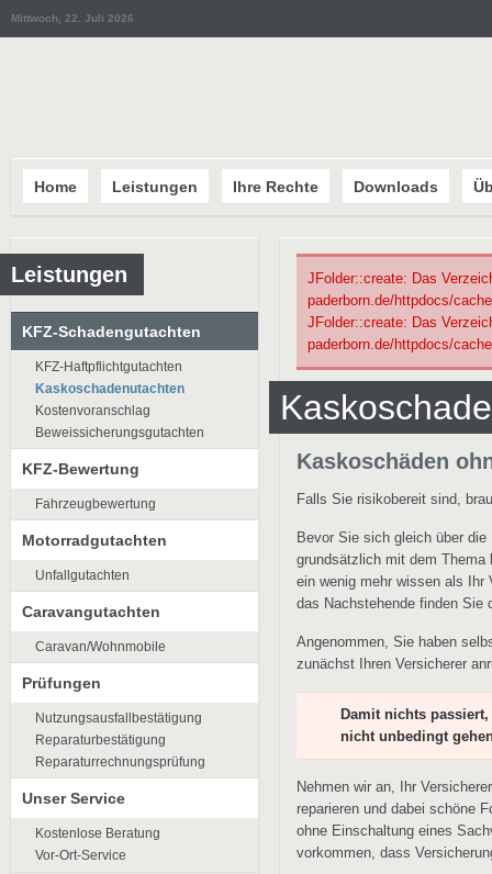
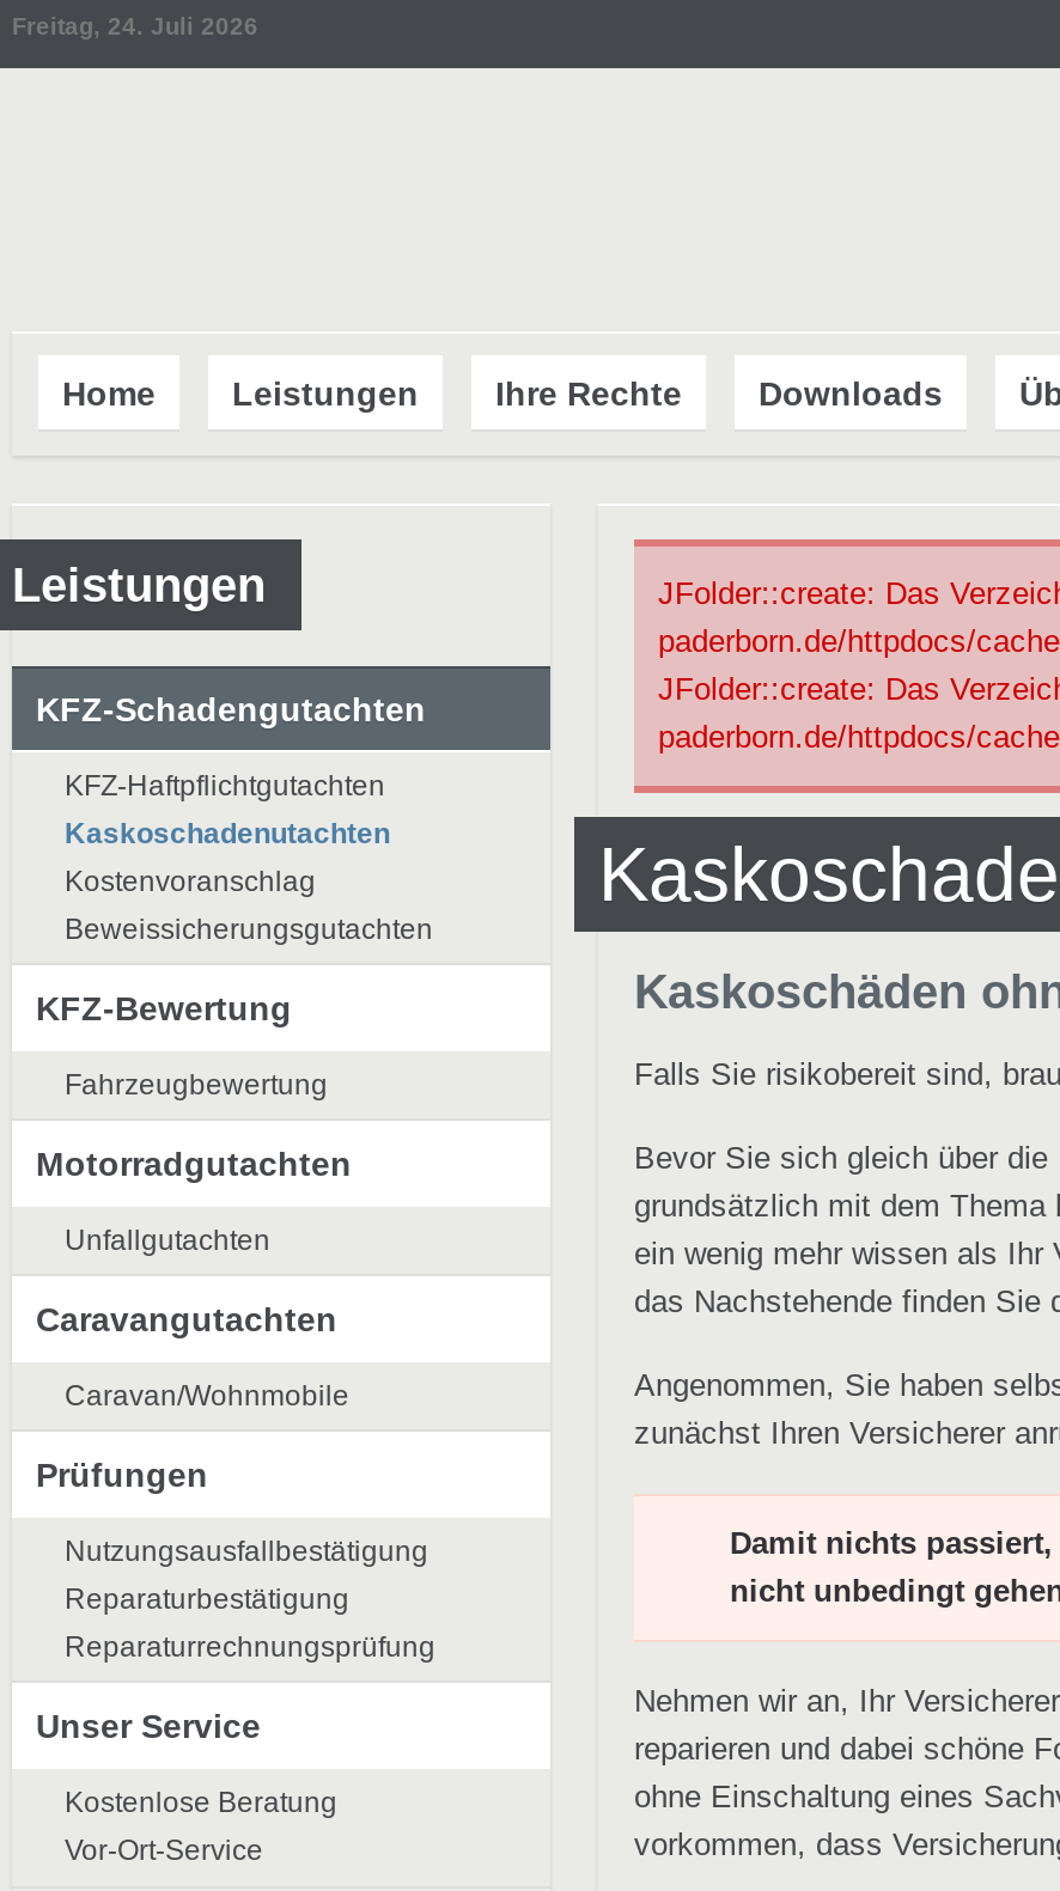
- Mittwoch, 22. Juli 2026
+ Freitag, 24. Juli 2026
